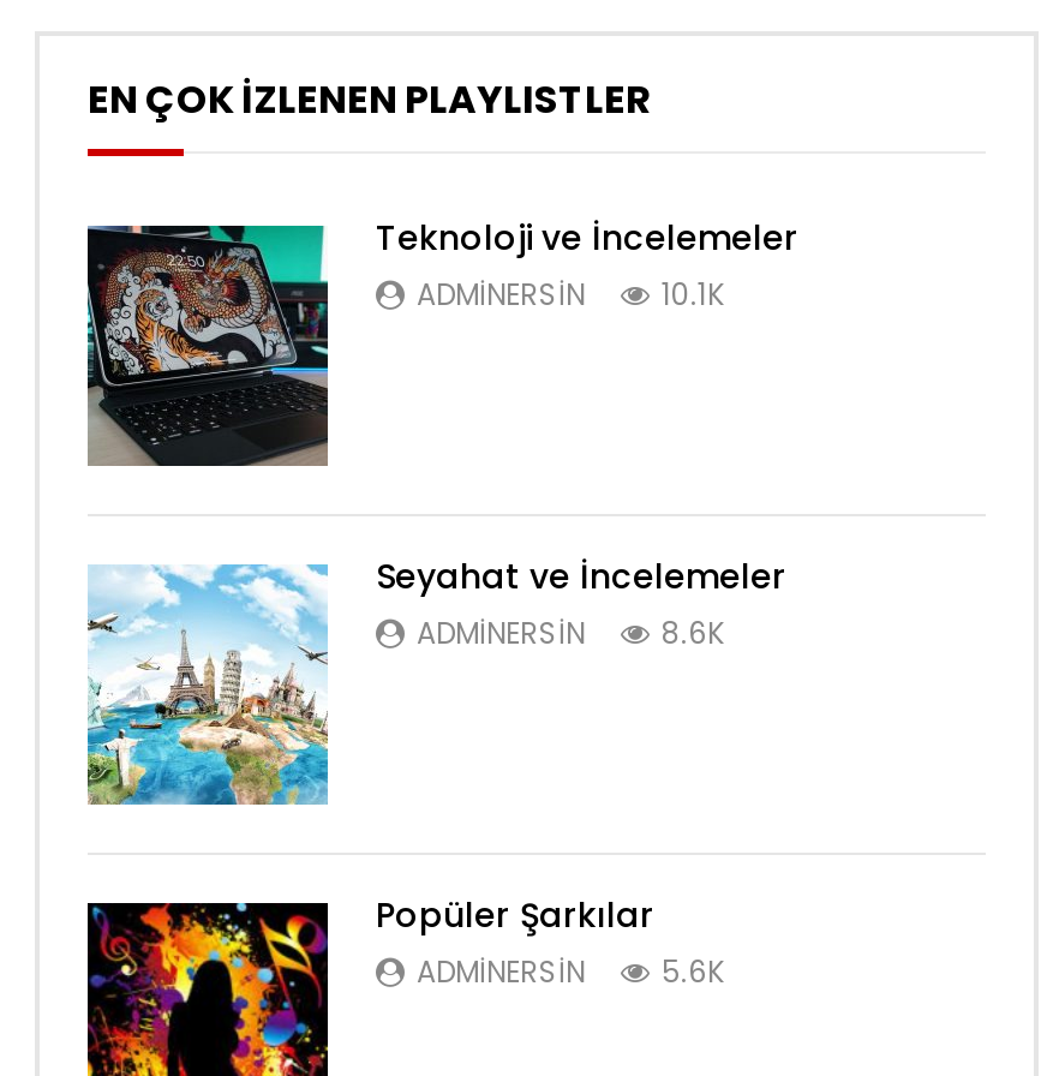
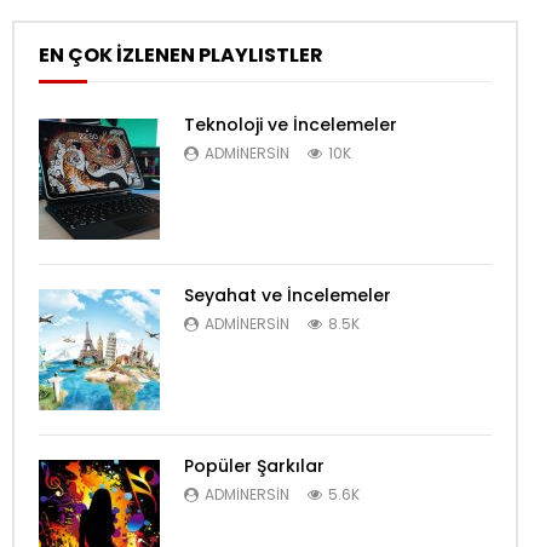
- ADMINERSIN 10.1K
+ ADMINERSIN 10K

- ADMINERSIN 8.6K
+ ADMINERSIN 8.5K
